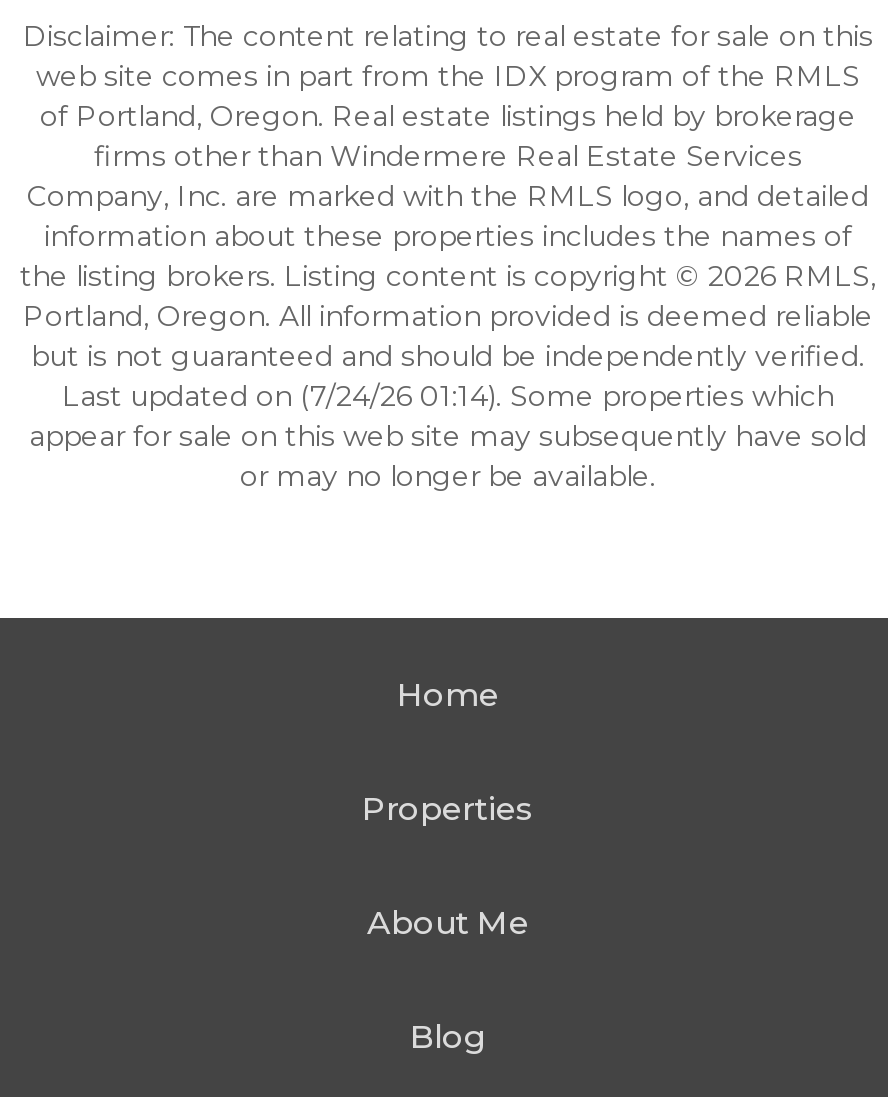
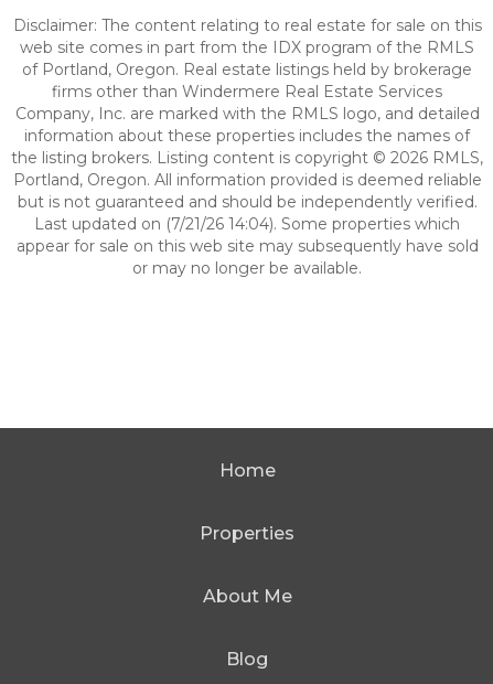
- Last updated on (7/24/26 01:14). Some properties which
+ Last updated on (7/21/26 14:04). Some properties which
